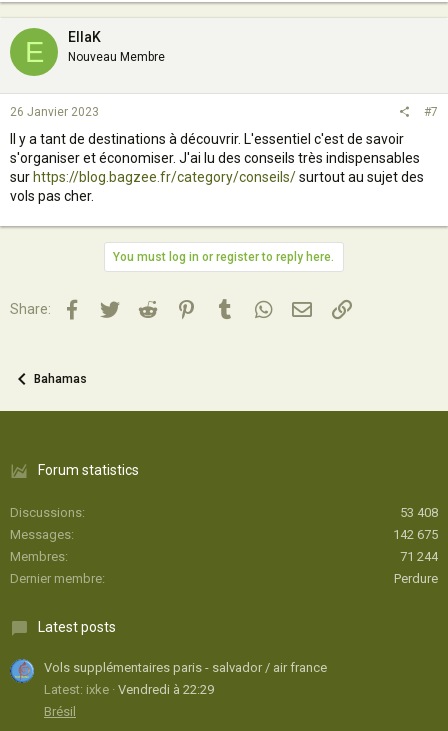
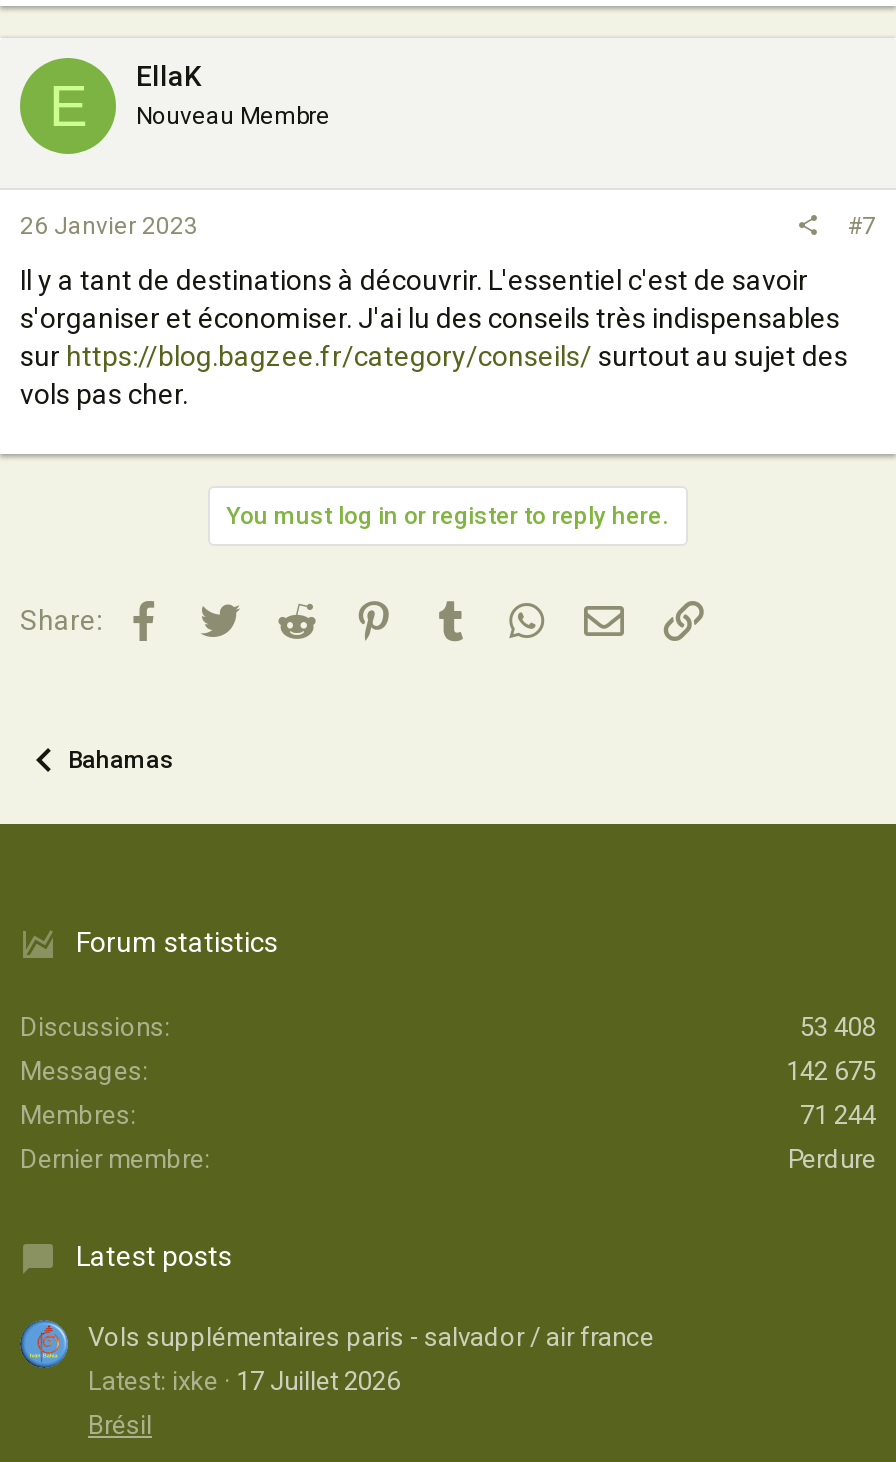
- Latest: ixke Vendredi à 22:29
+ Latest: ixke 17 Juillet 2026
